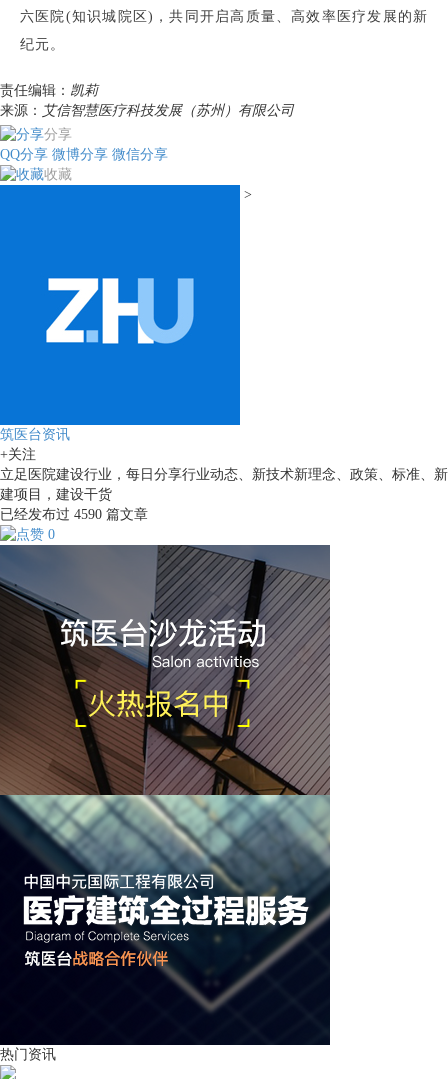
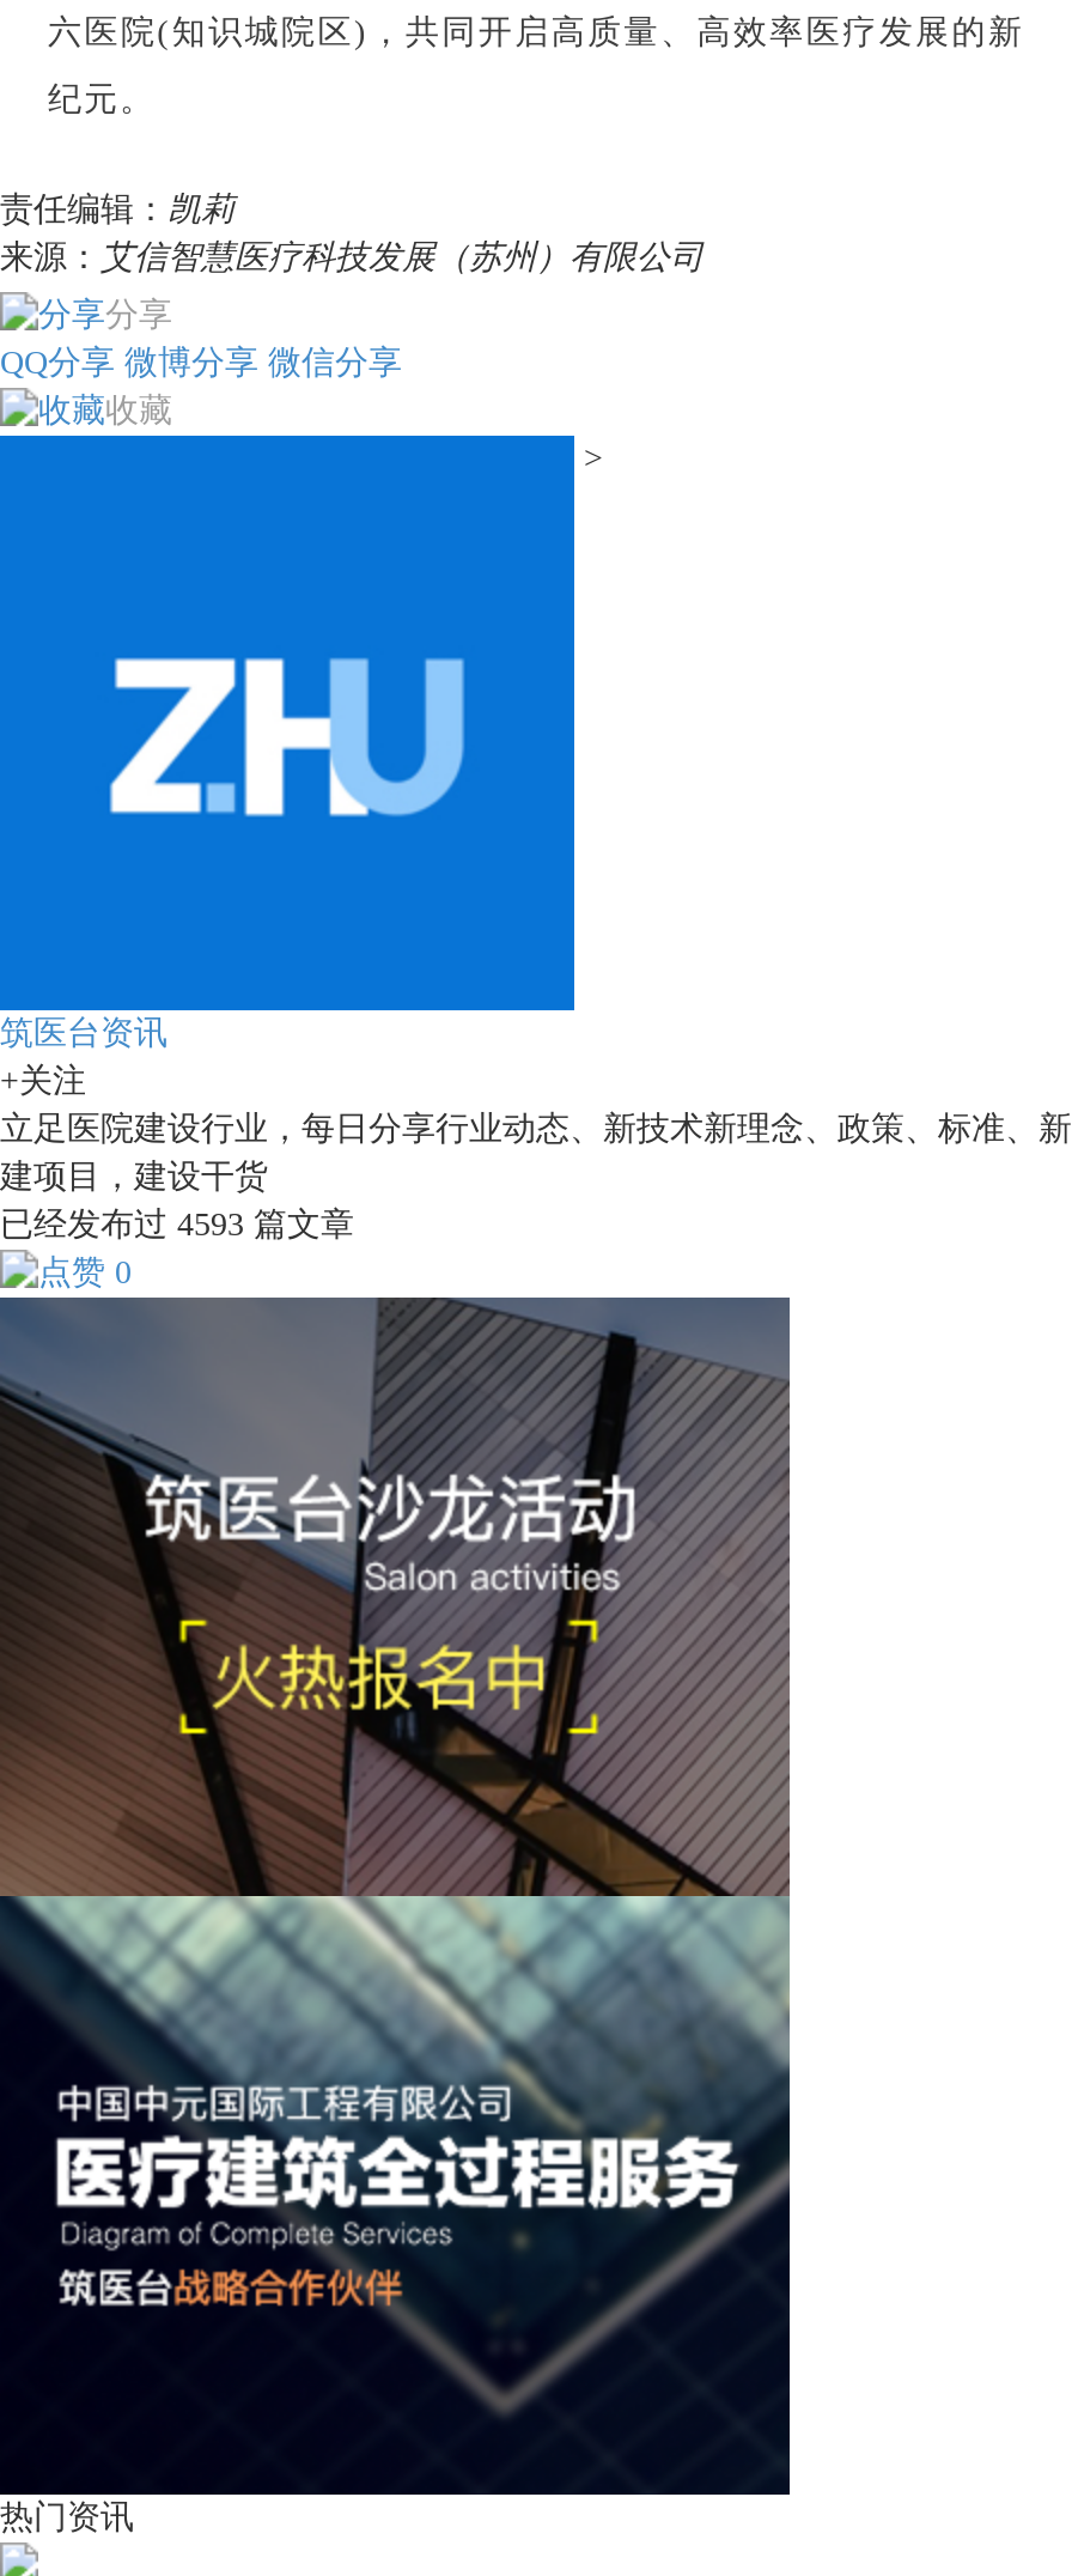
- 已经发布过4590篇文章
+ 已经发布过4593篇文章
